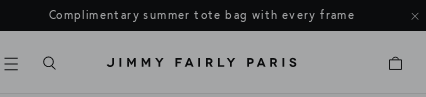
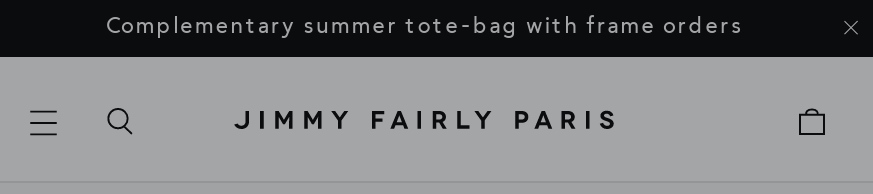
- Complimentary summer tote bag with every frame
+ Complementary summer tote-bag with frame orders
